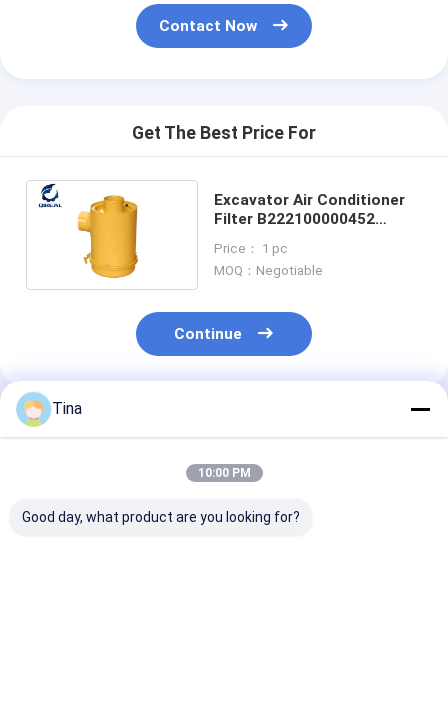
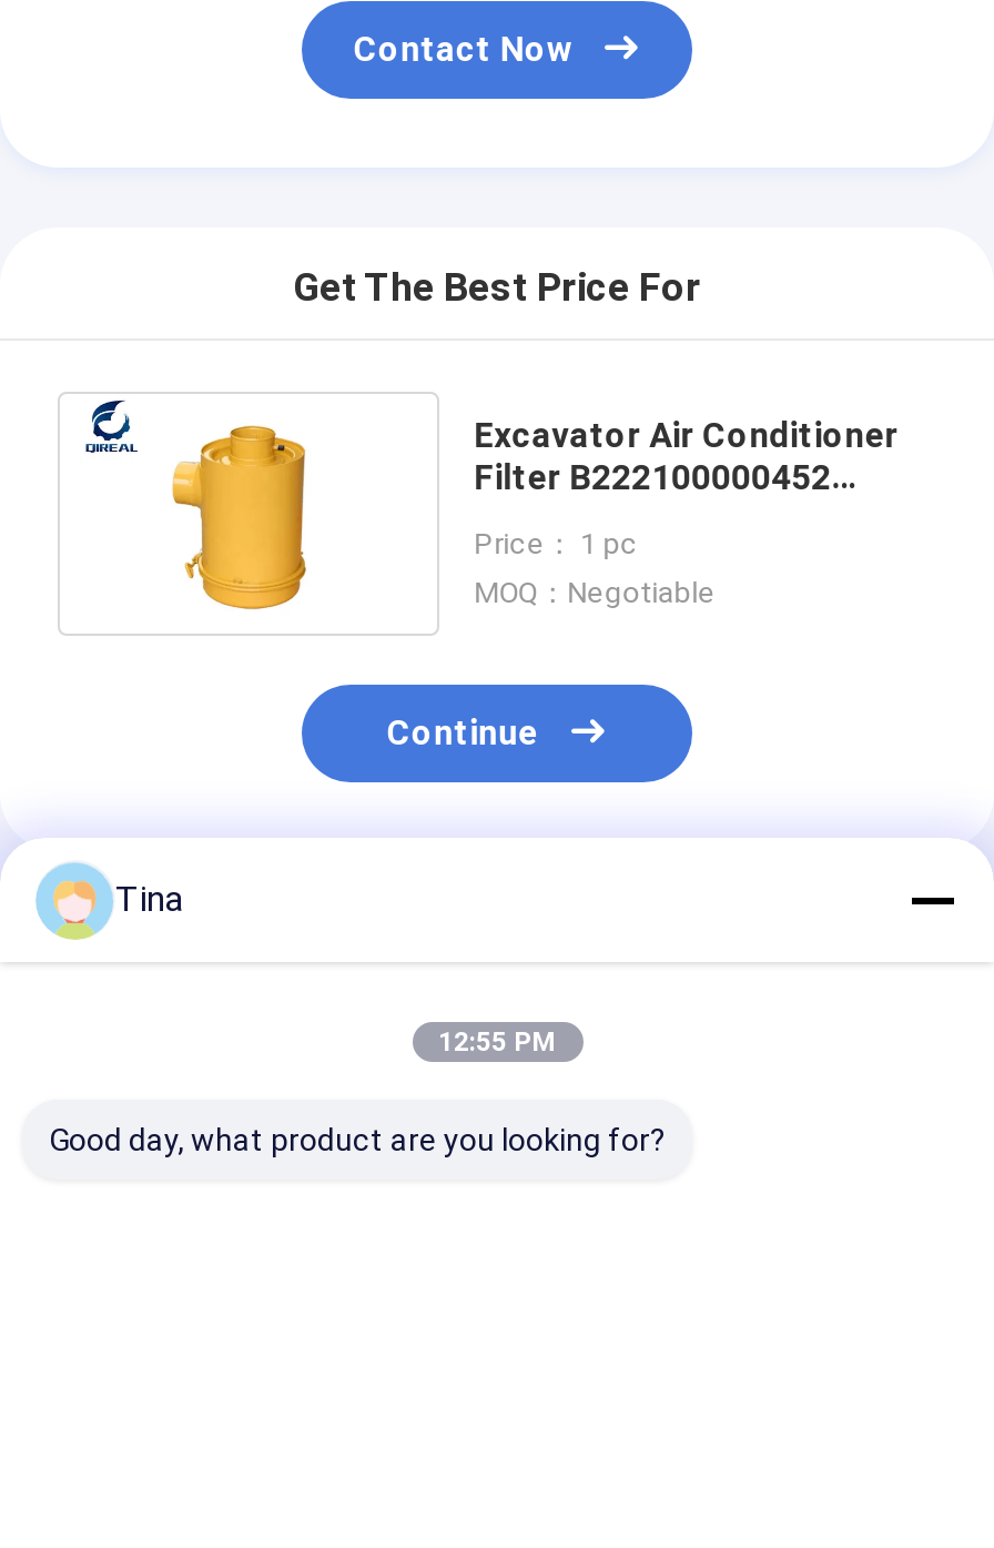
- 10:00 PM
+ 12:55 PM
